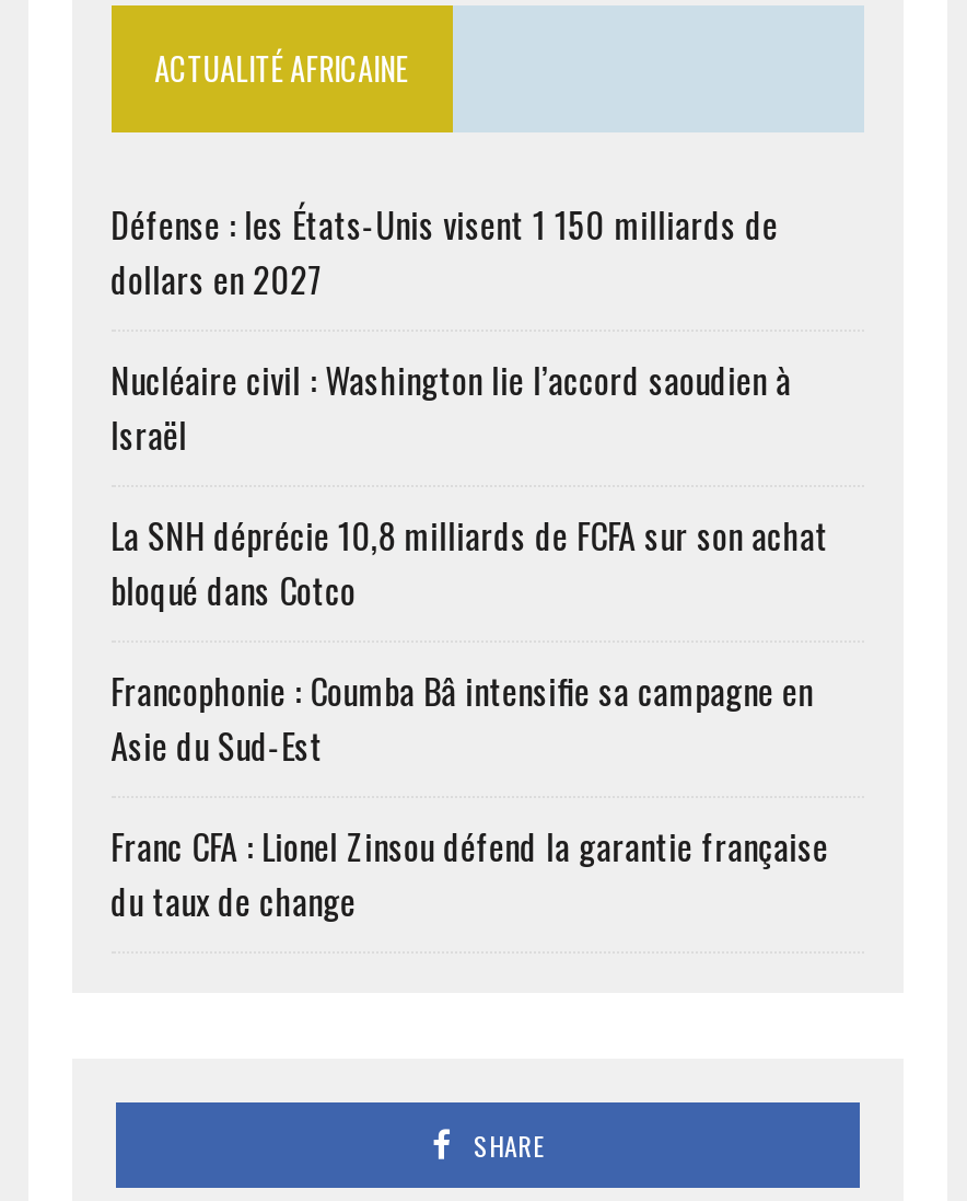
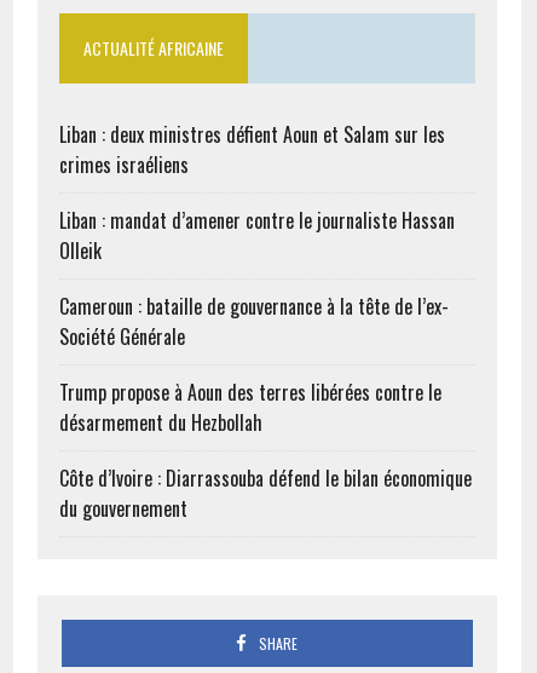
- Défense : les États-Unis visent 1 150 milliards de
- dollars en 2027
+ Liban : deux ministres défient Aoun et Salam sur les
+ crimes israéliens

- Nucléaire civil : Washington lie l’accord saoudien à
- Israël
+ Liban : mandat d’amener contre le journaliste Hassan
+ Olleik

- La SNH déprécie 10,8 milliards de FCFA sur son achat
- bloqué dans Cotco
+ Cameroun : bataille de gouvernance à la tête de l’ex-
+ Société Générale

- Francophonie : Coumba Bâ intensifie sa campagne en
- Asie du Sud-Est
+ Trump propose à Aoun des terres libérées contre le
+ désarmement du Hezbollah

- Franc CFA : Lionel Zinsou défend la garantie française
- du taux de change
+ Côte d’Ivoire : Diarrassouba défend le bilan économique
+ du gouvernement
